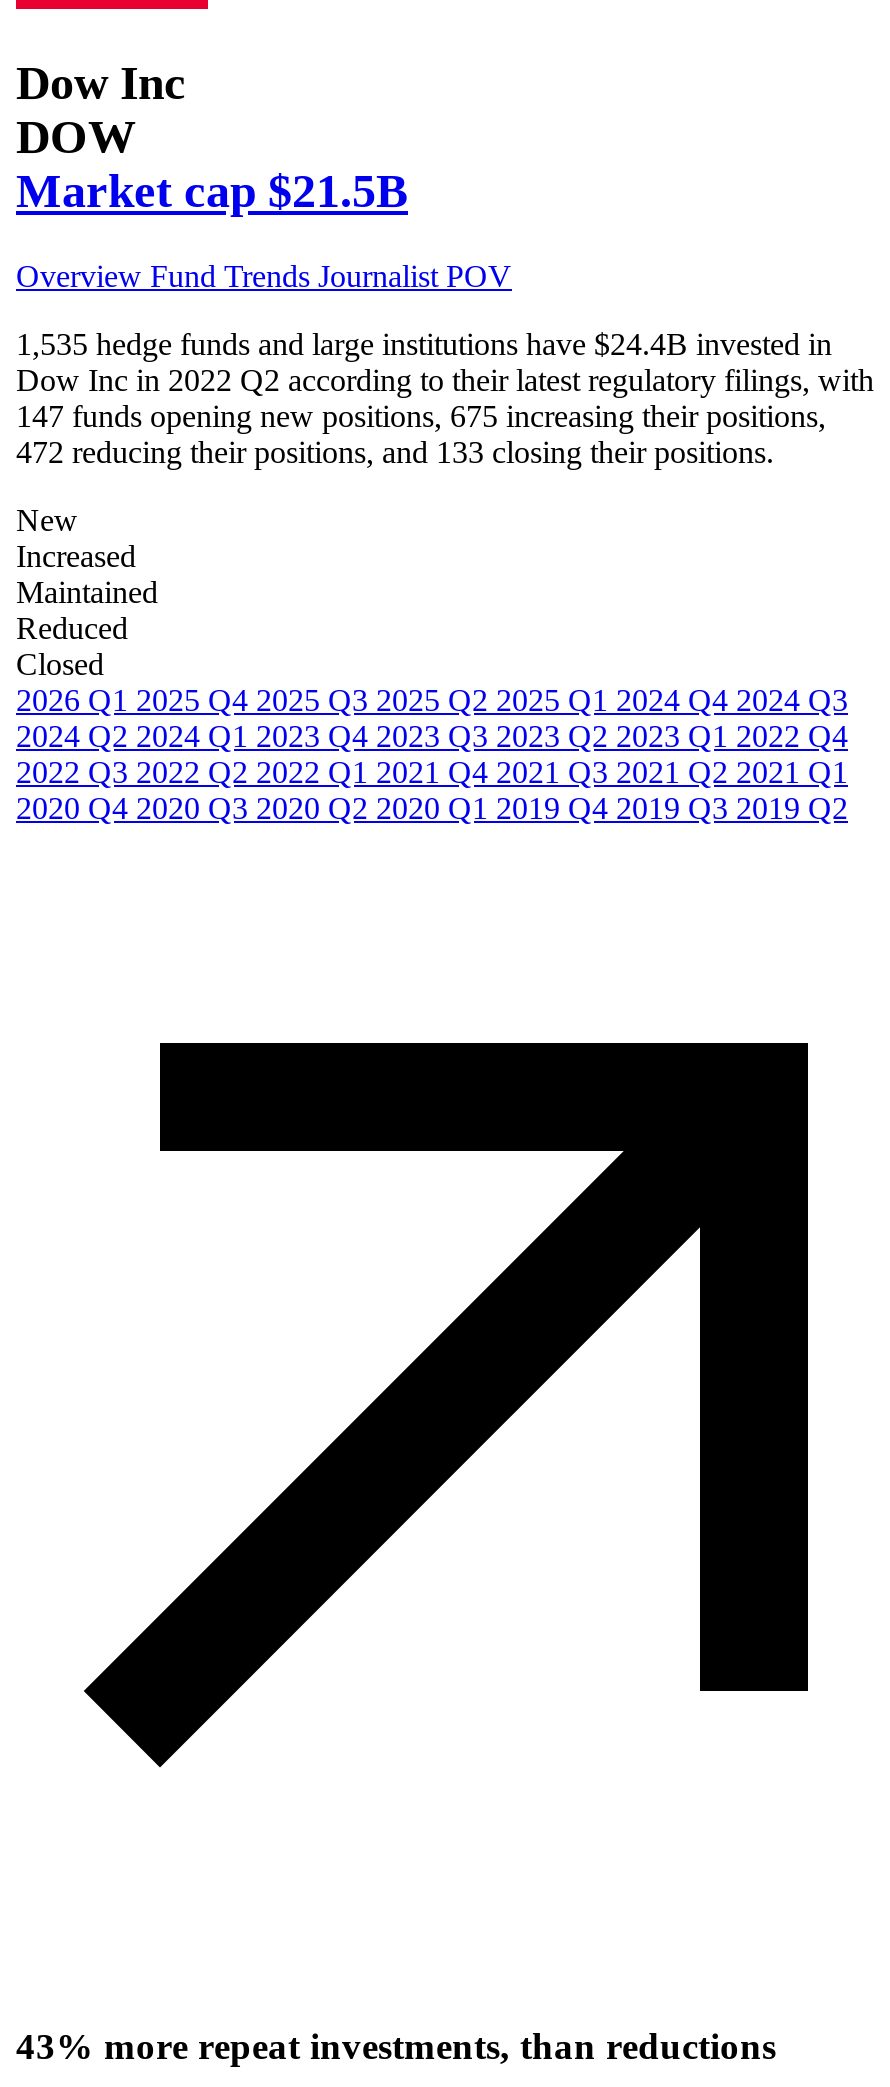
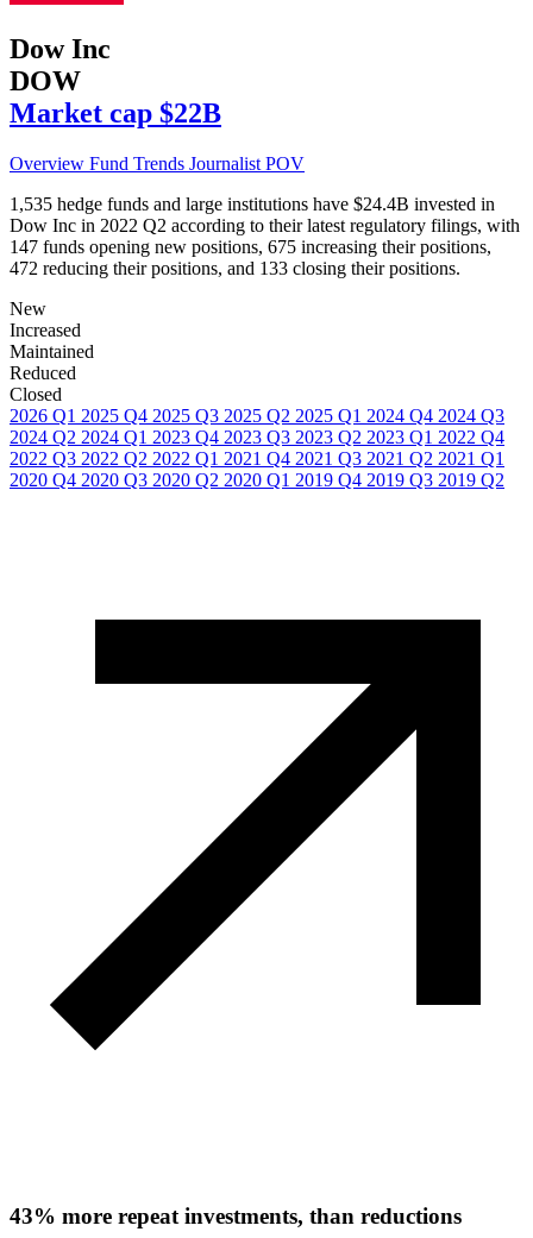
- Market cap $21.5B
+ Market cap $22B
